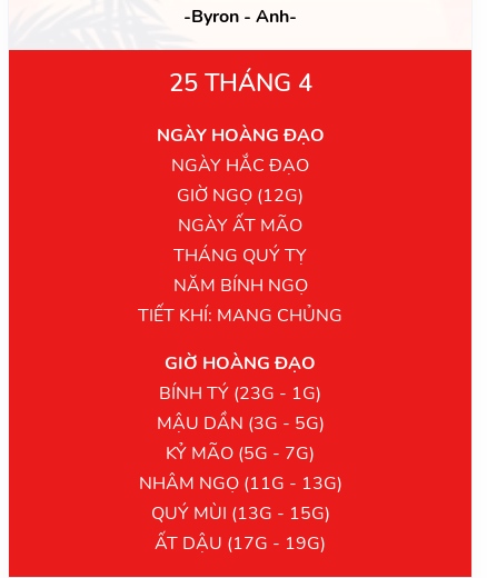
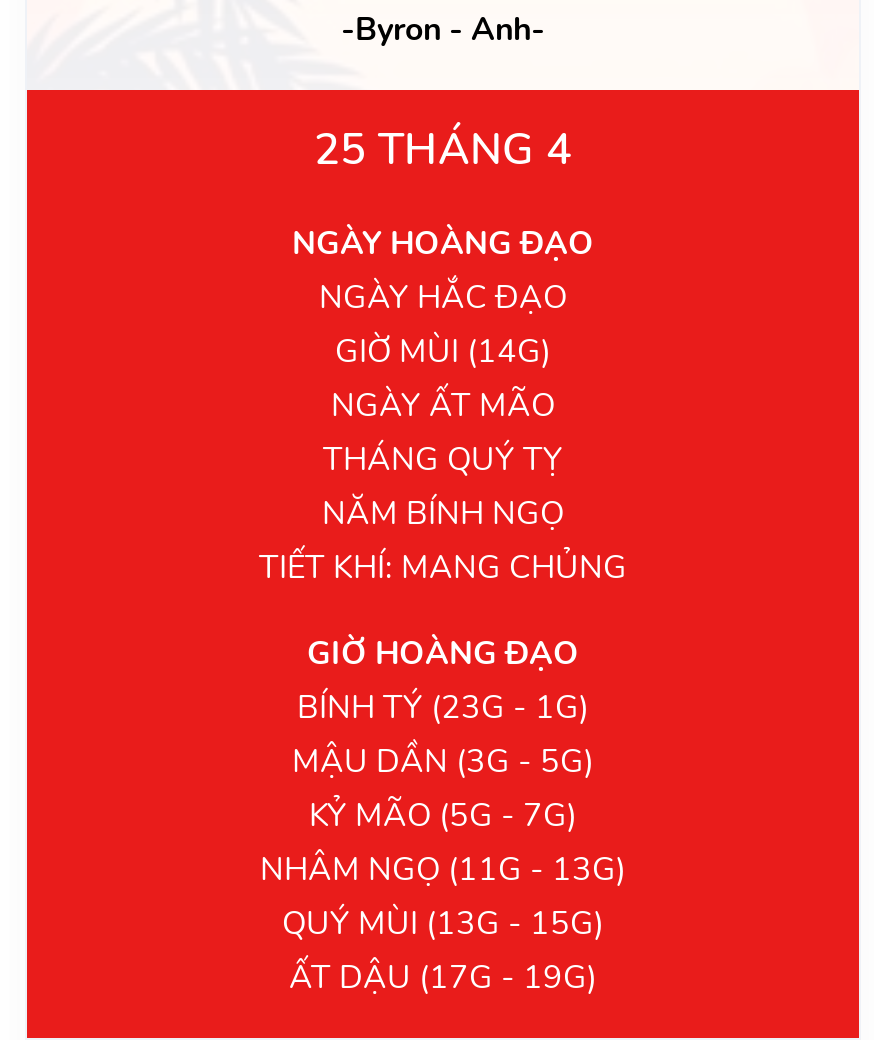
- GIỜ NGỌ (12G)
+ GIỜ MÙI (14G)
